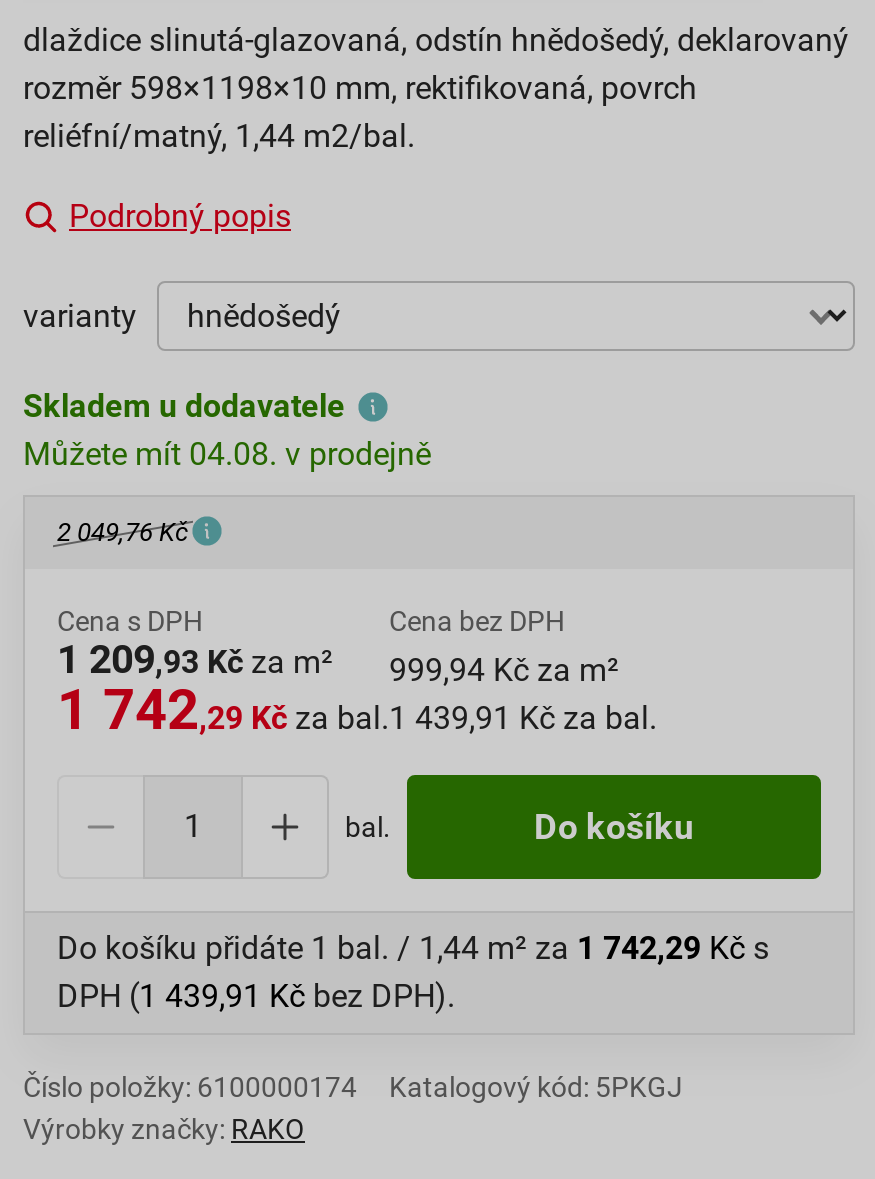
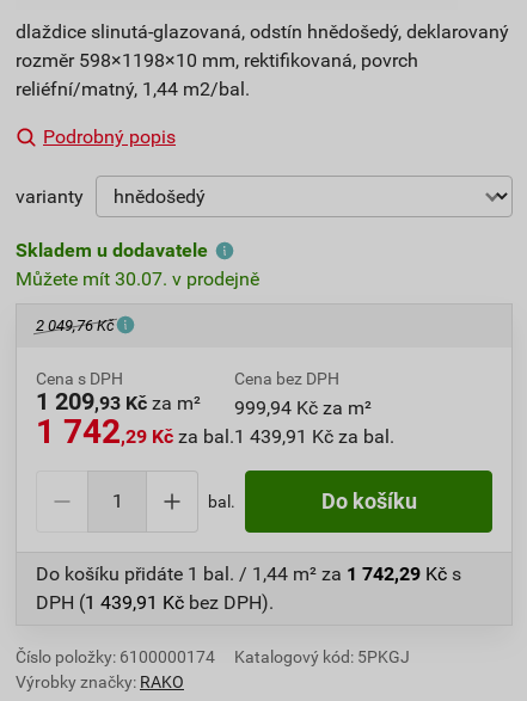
- Můžete mít 04.08. v prodejně
+ Můžete mít 30.07. v prodejně
